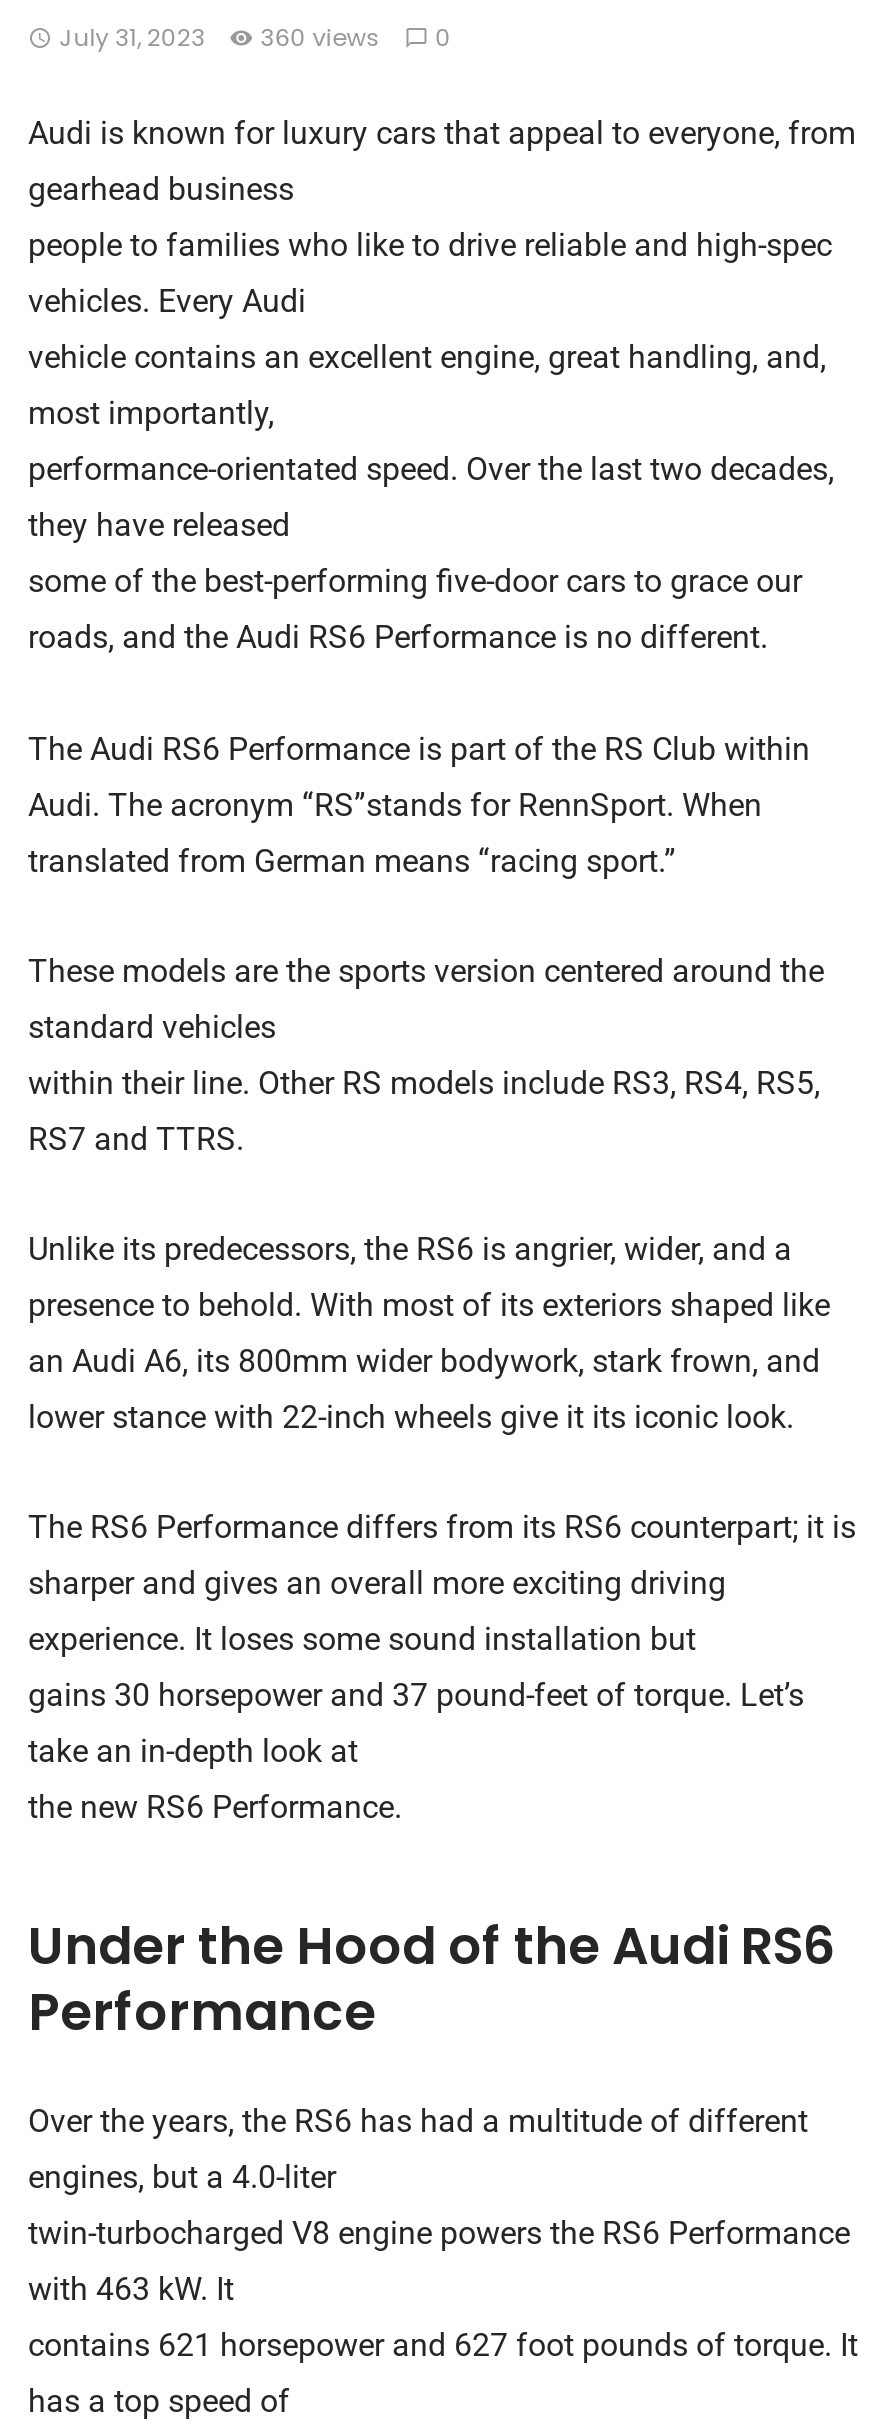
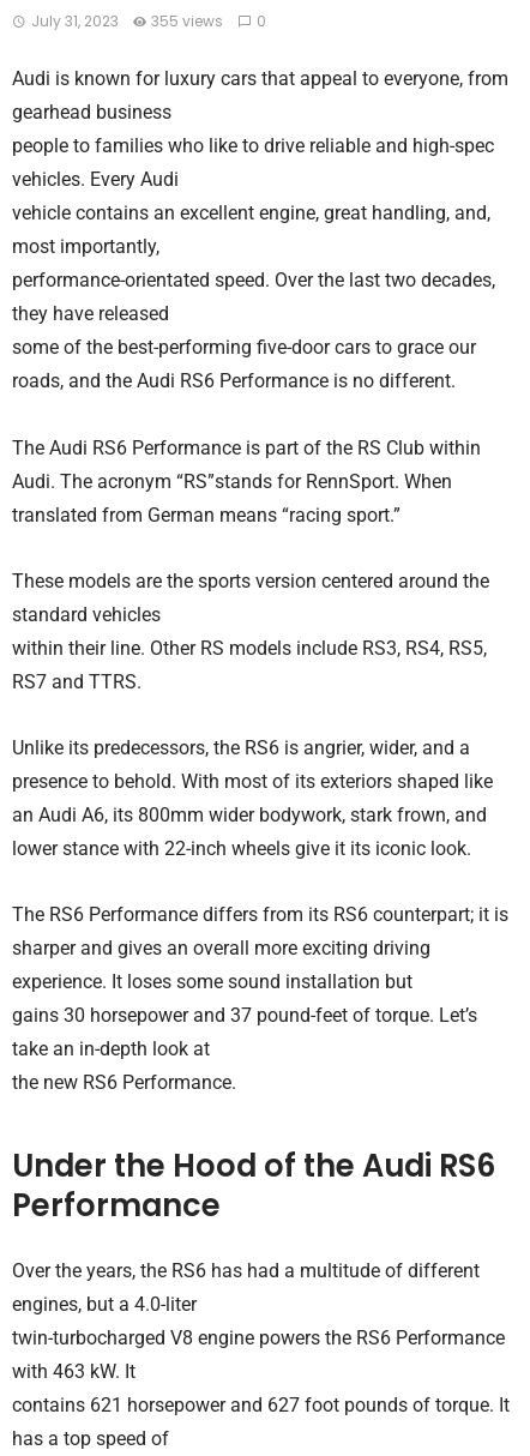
- July 31, 2023 360 views 0
+ July 31, 2023 355 views 0
